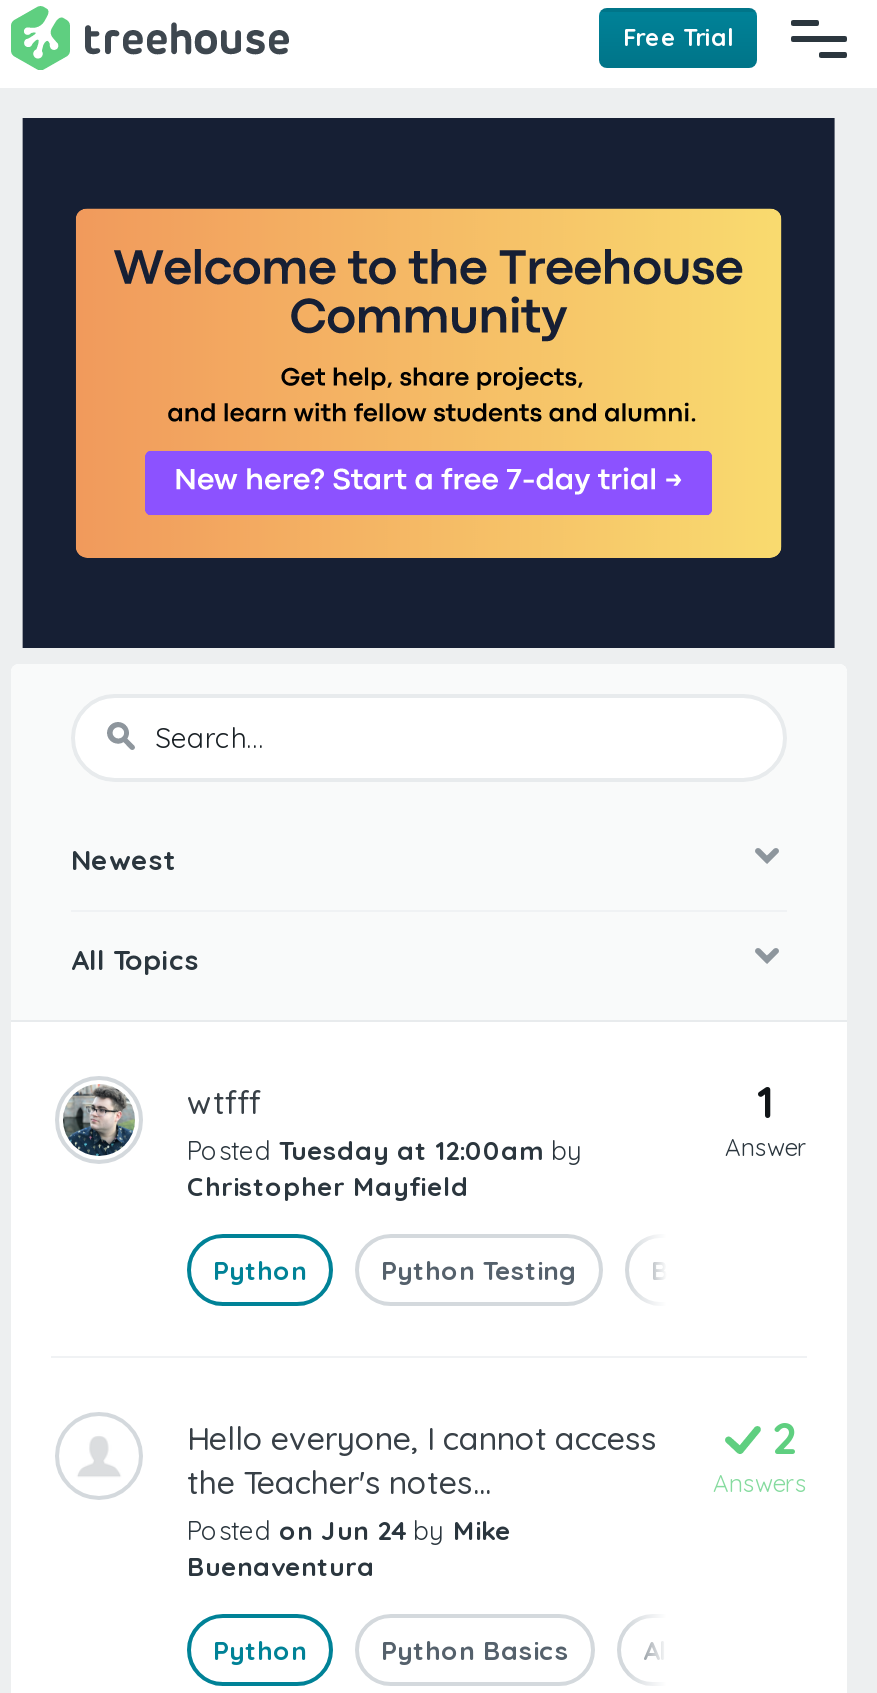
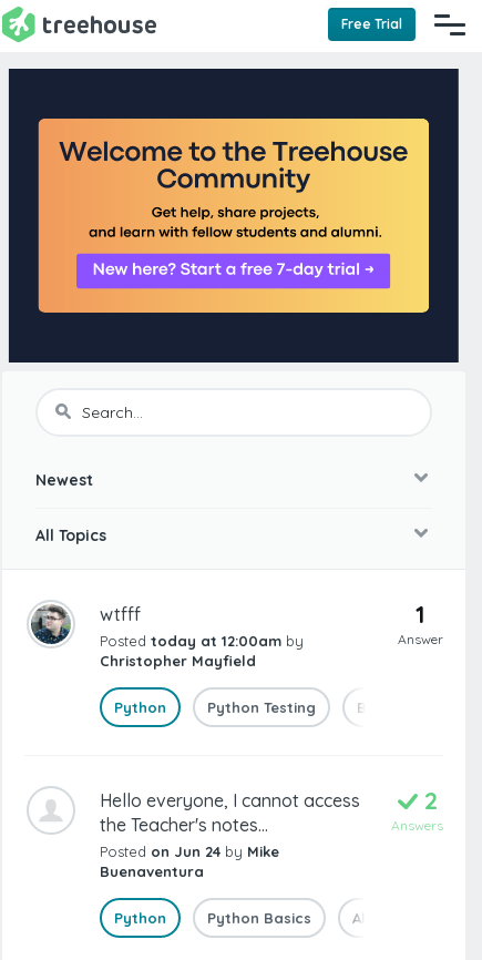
- Posted Tuesday at 12:00am by
+ Posted today at 12:00am by
